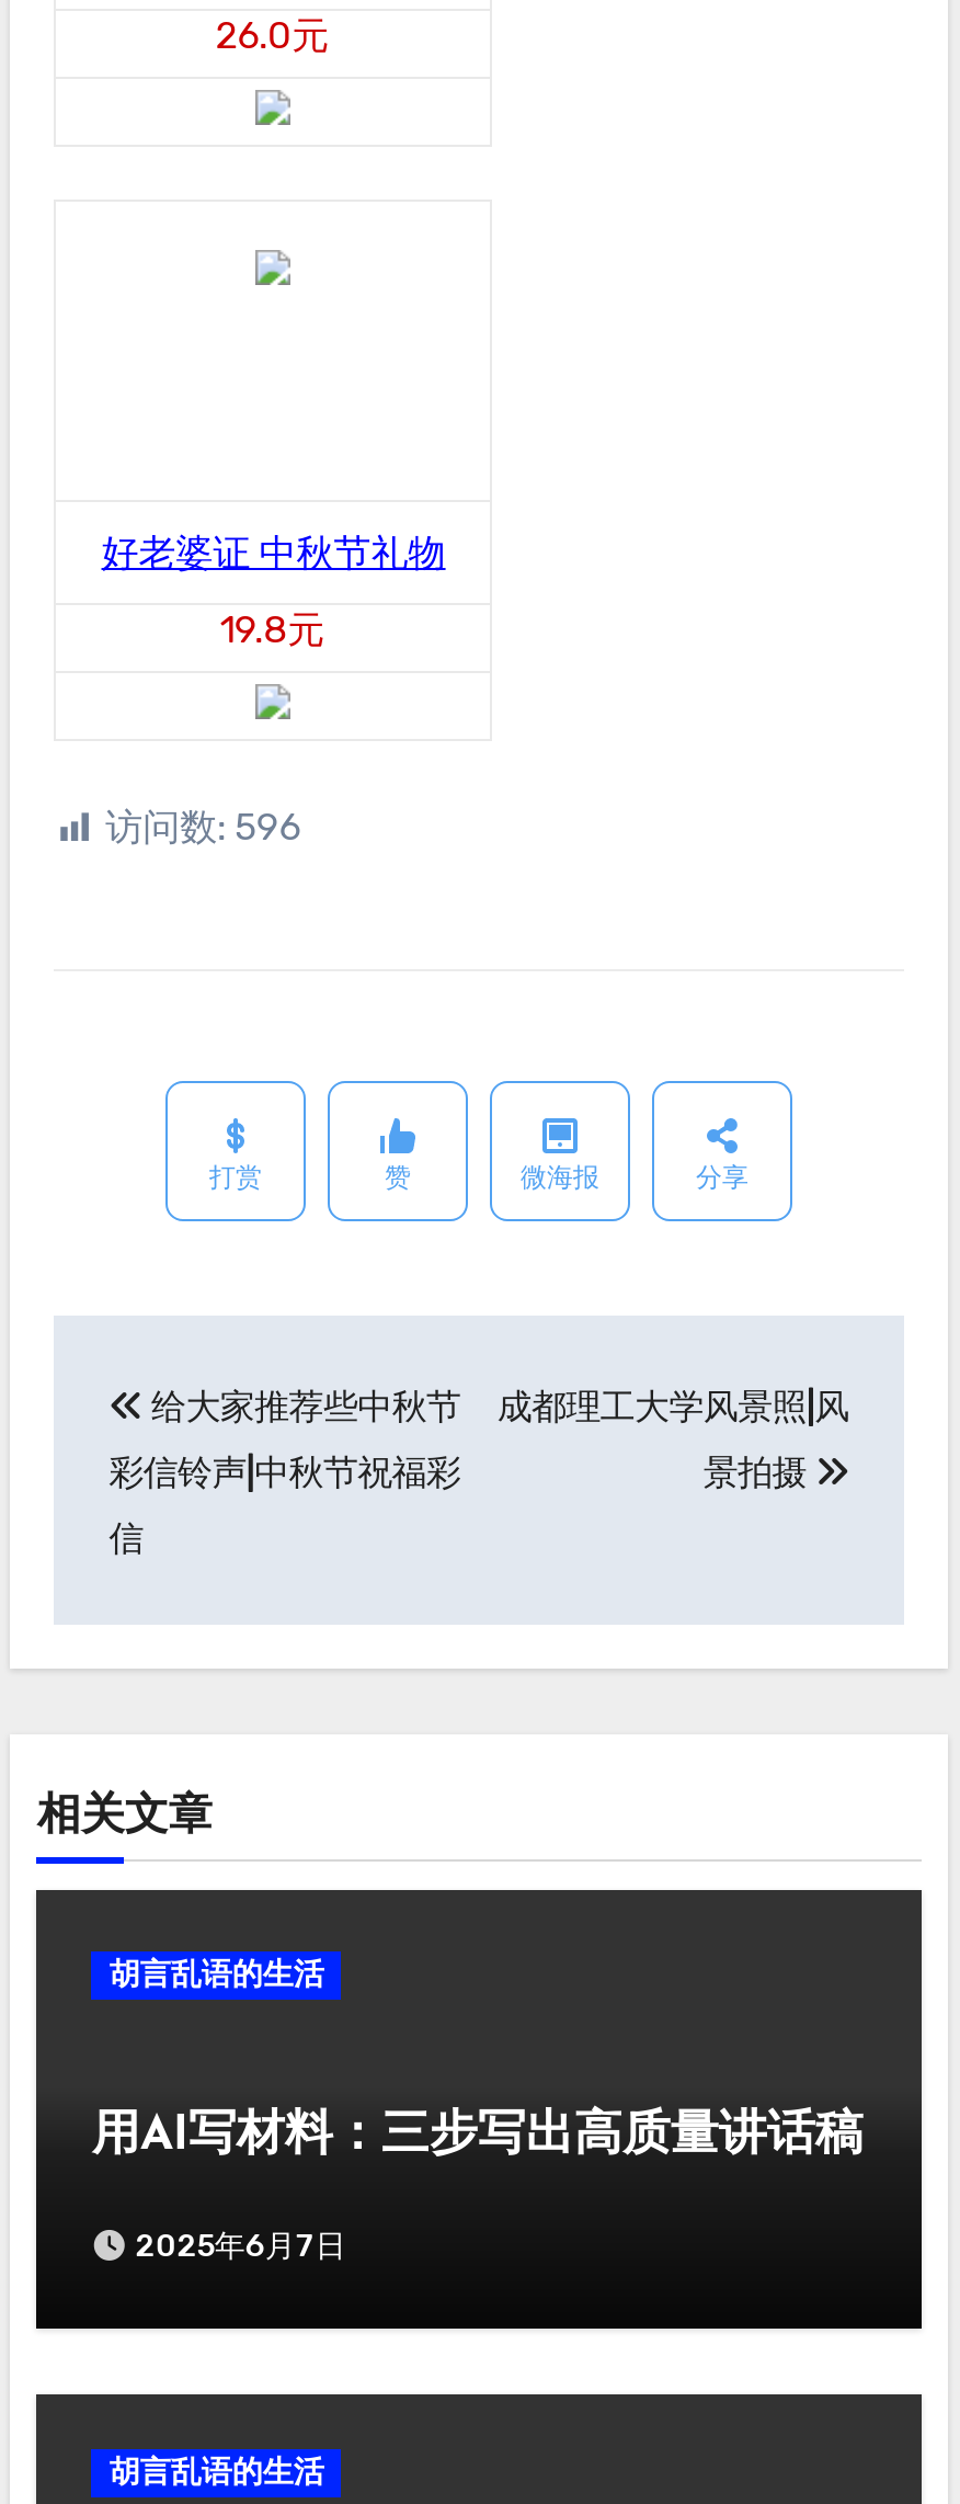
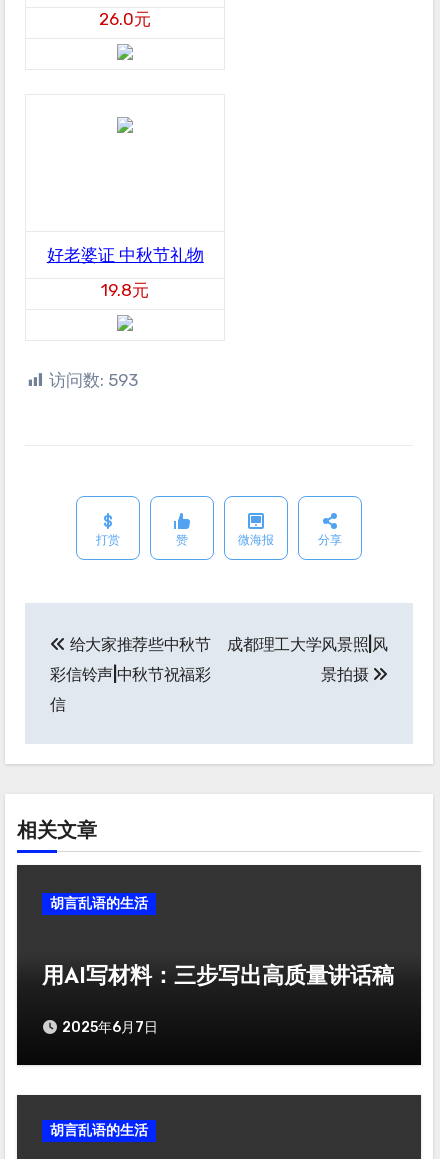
- 访问数: 596
+ 访问数: 593
